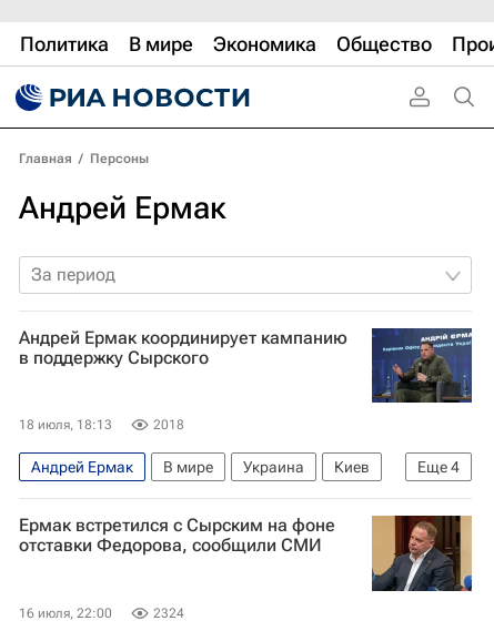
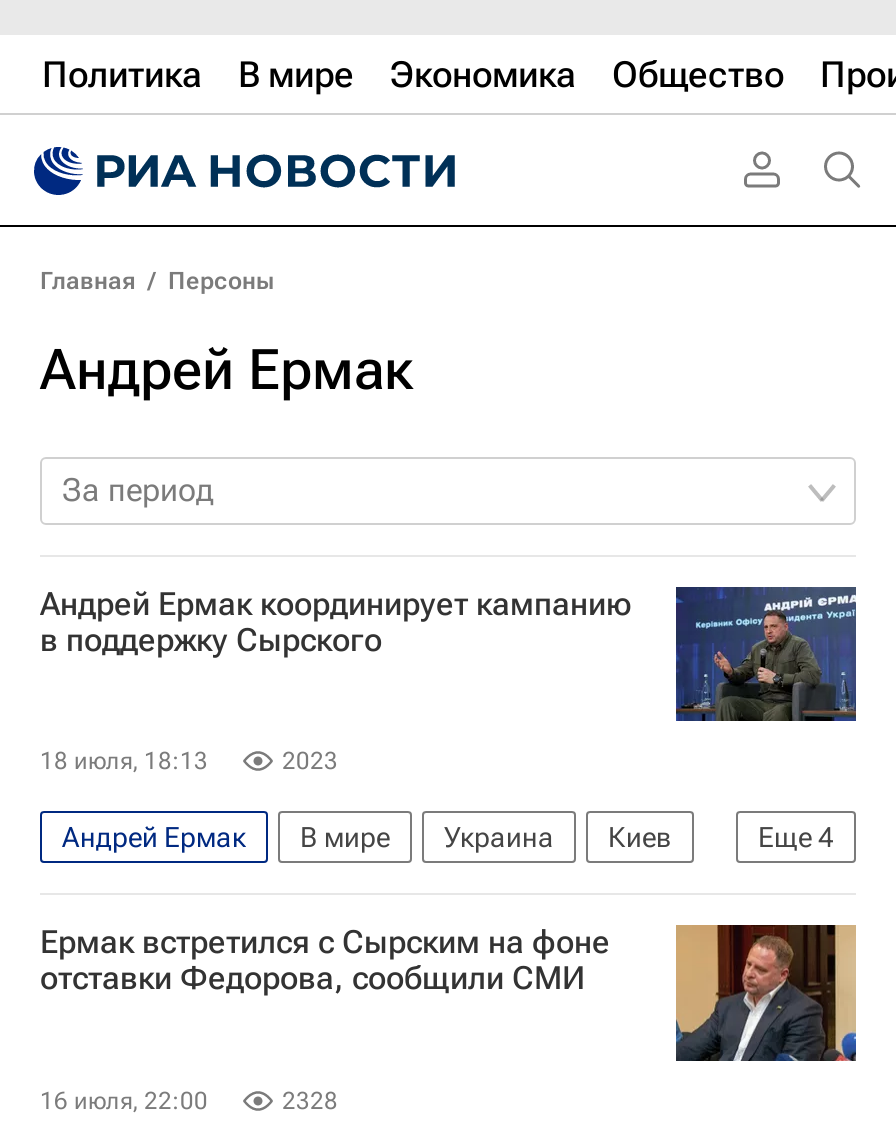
- 2018
+ 2023

- 2324
+ 2328
